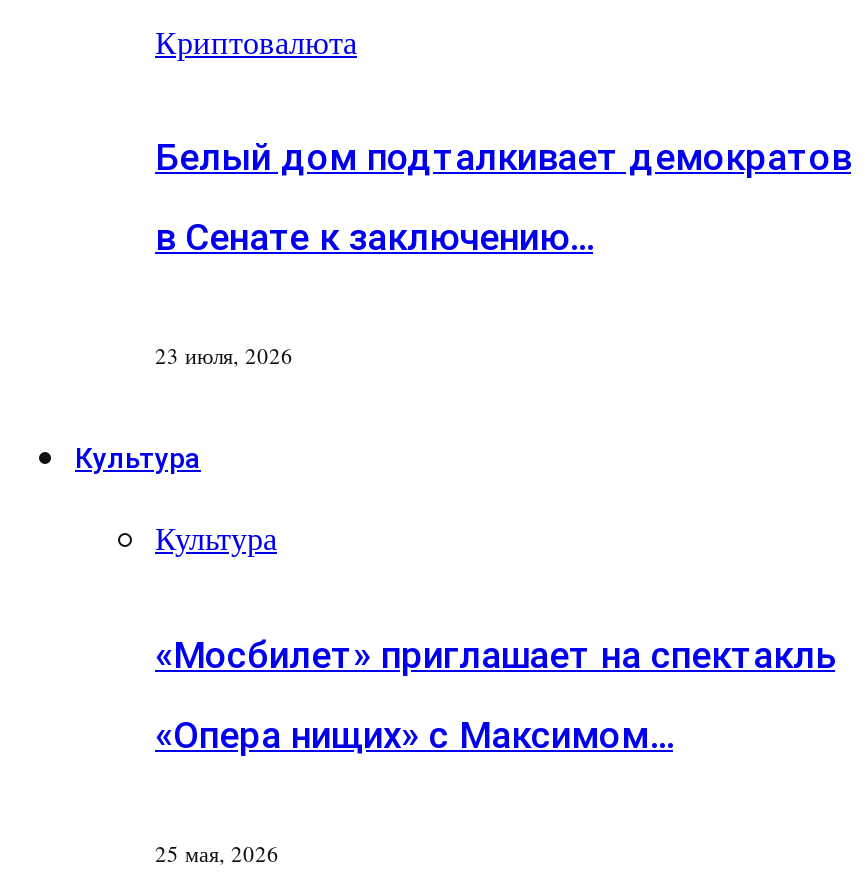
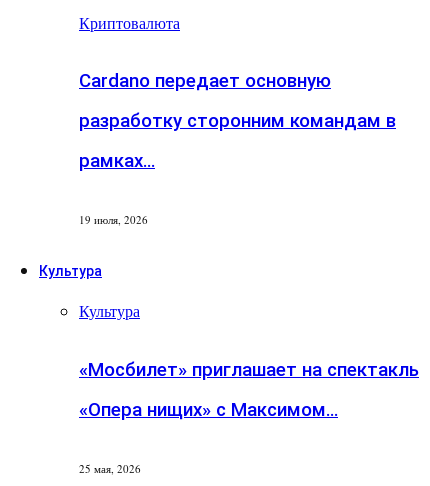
- Белый дом подталкивает демократов
- в Сенате к заключению…
- 23 июля, 2026
+ Cardano передает основную
+ разработку сторонним командам в
+ рамках…
+ 19 июля, 2026
